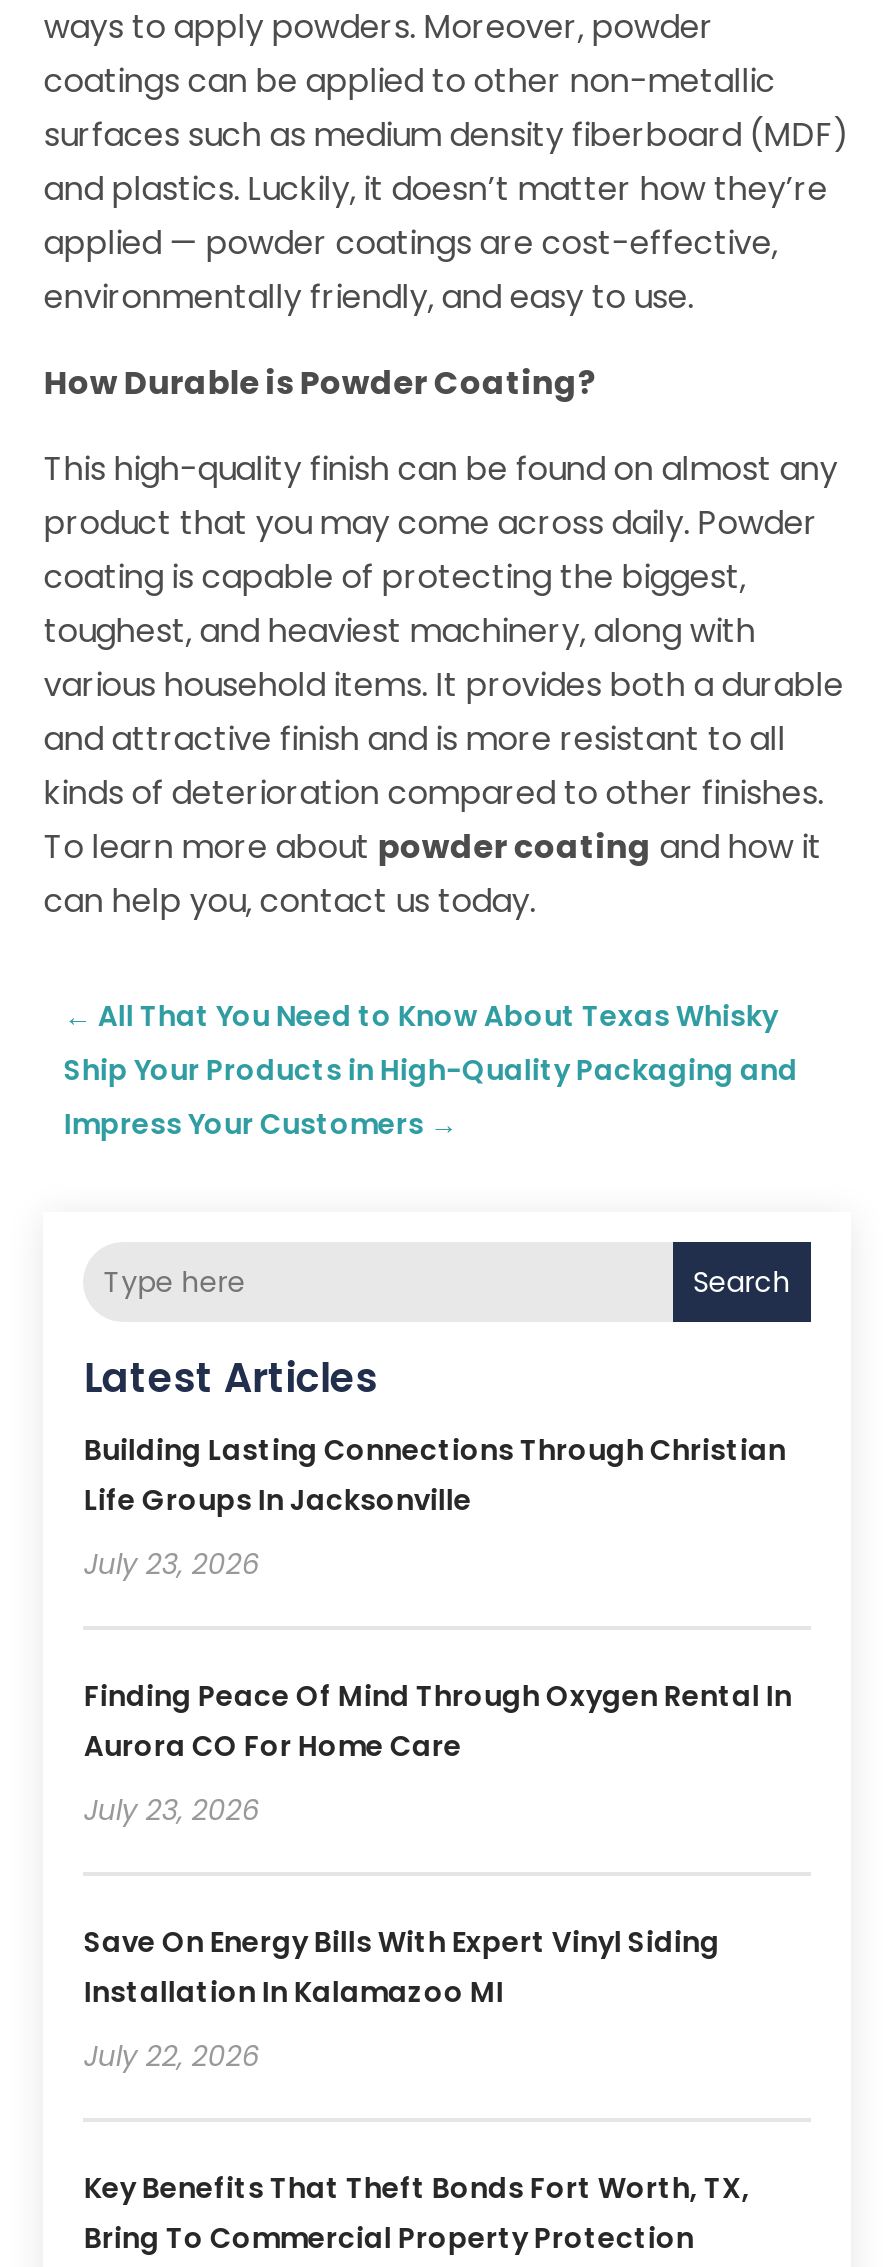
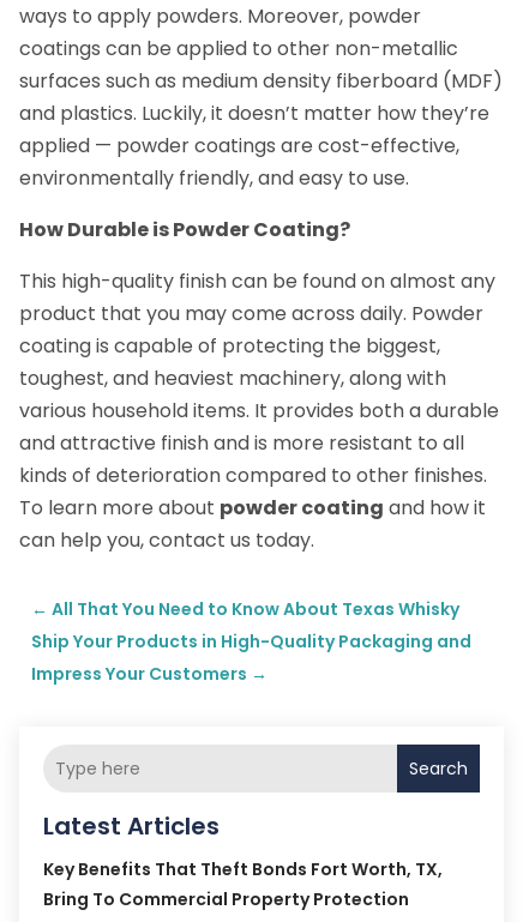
- Building Lasting Connections Through Christian
- Life Groups In Jacksonville
- July 23, 2026
- Finding Peace Of Mind Through Oxygen Rental In
- Aurora CO For Home Care
- July 23, 2026
- Save On Energy Bills With Expert Vinyl Siding
- Installation In Kalamazoo MI
- July 22, 2026
